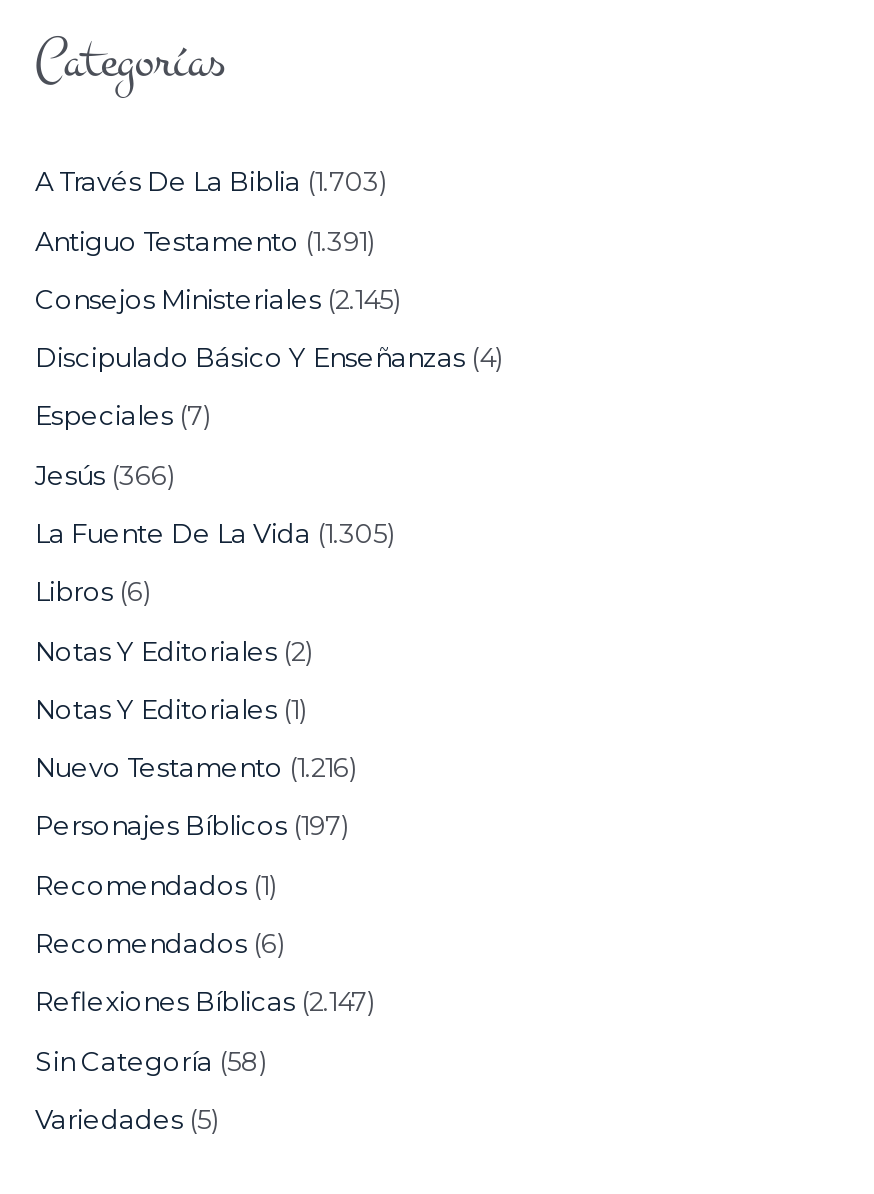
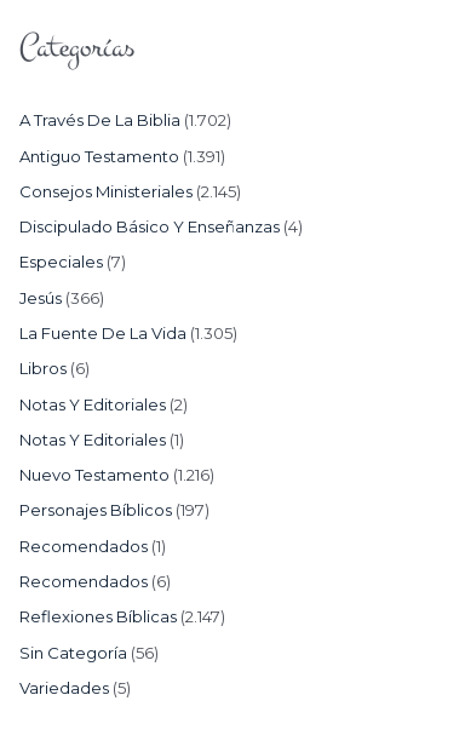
- A Través De La Biblia (1.703)
+ A Través De La Biblia (1.702)

- Sin Categoría (58)
+ Sin Categoría (56)
